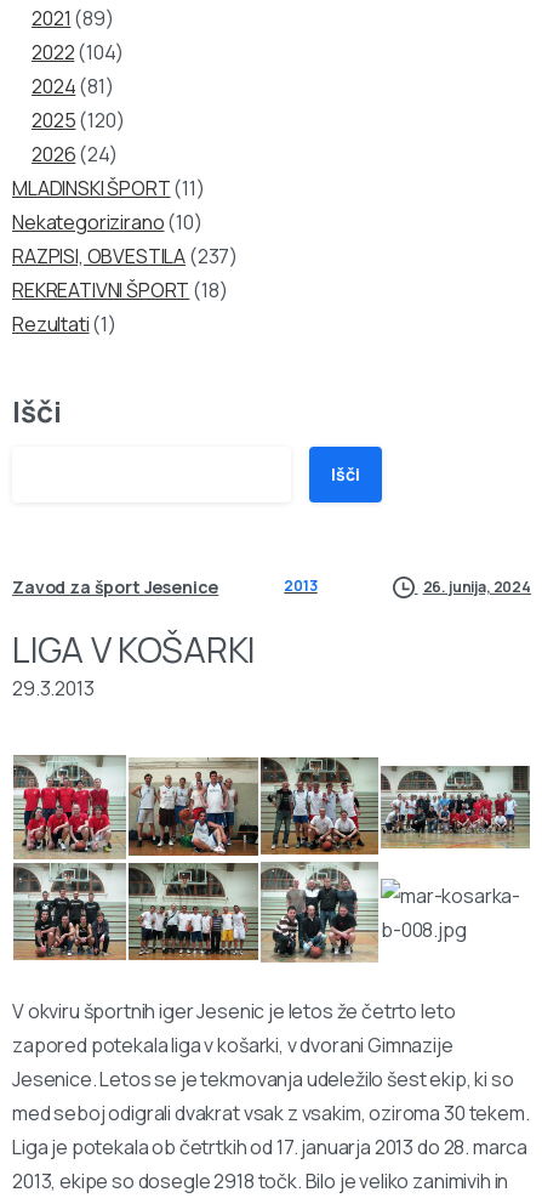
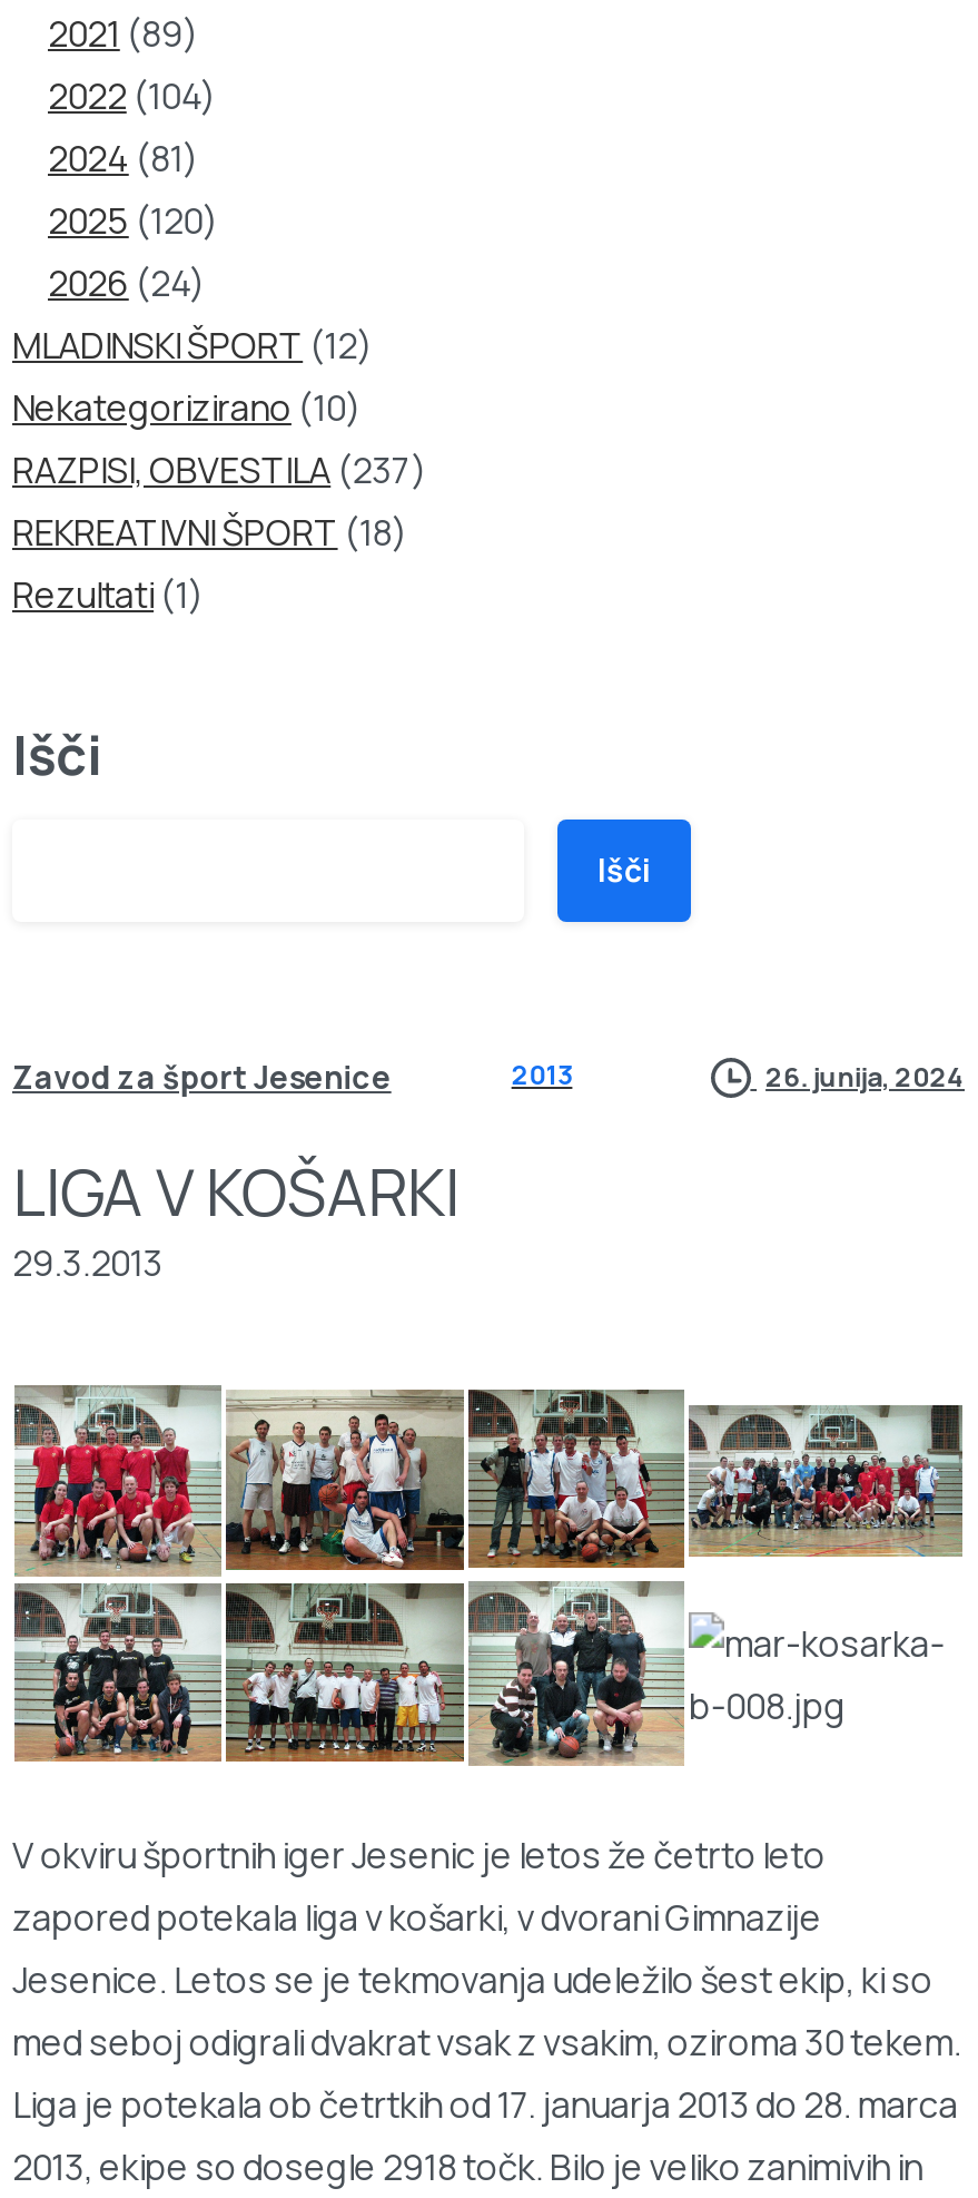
- MLADINSKI ŠPORT (11)
+ MLADINSKI ŠPORT (12)
